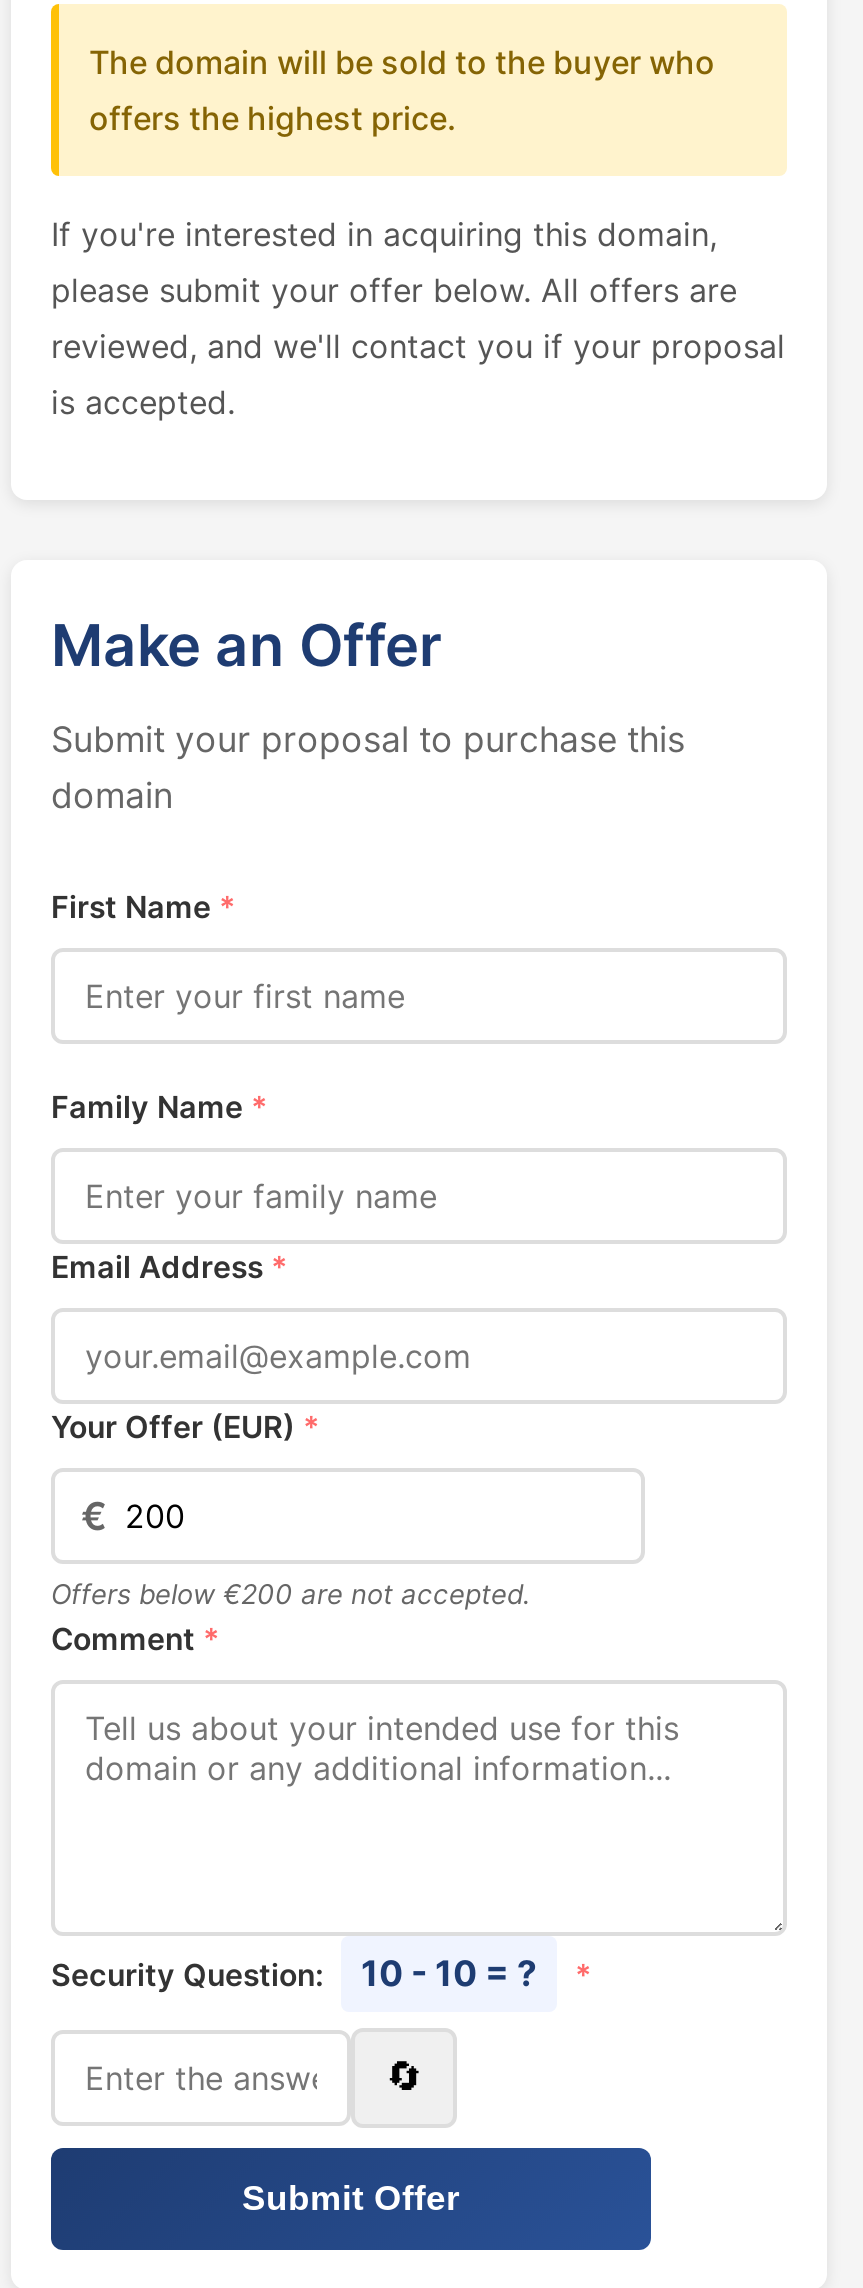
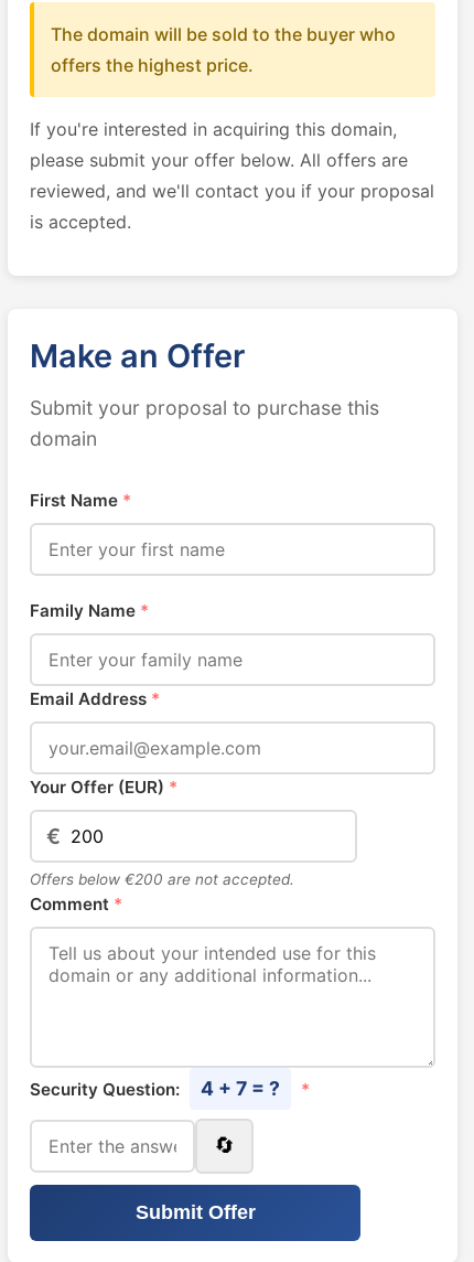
- 10 - 10 = ?
+ 4 + 7 = ?
